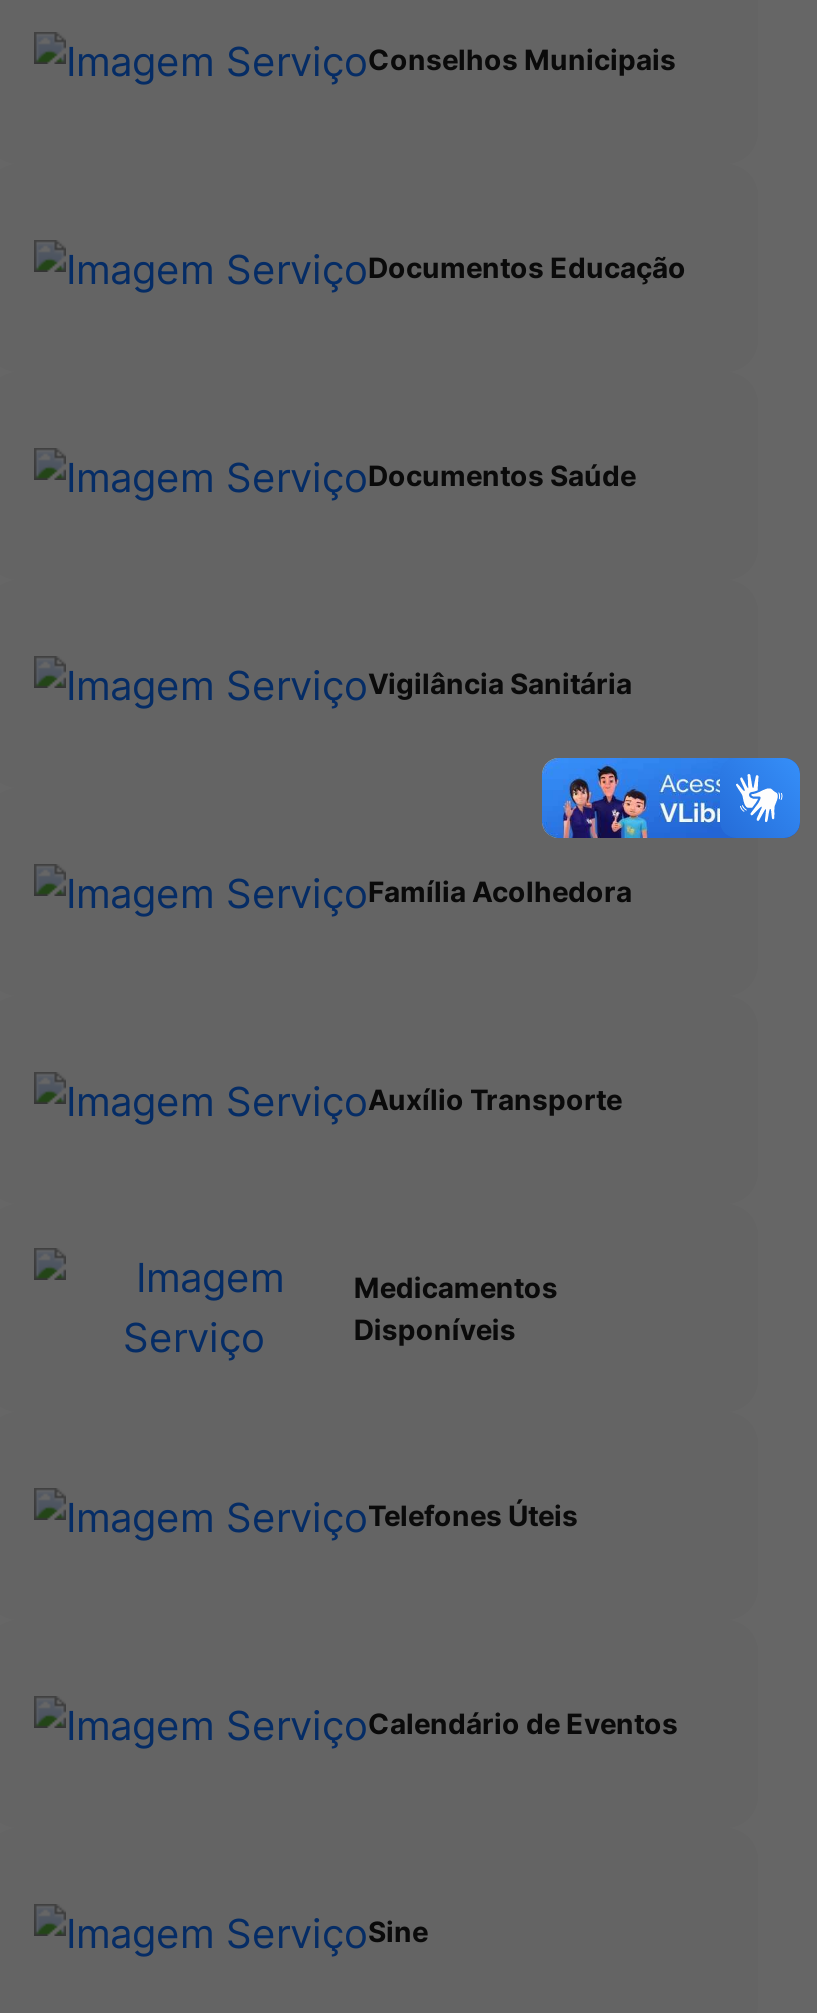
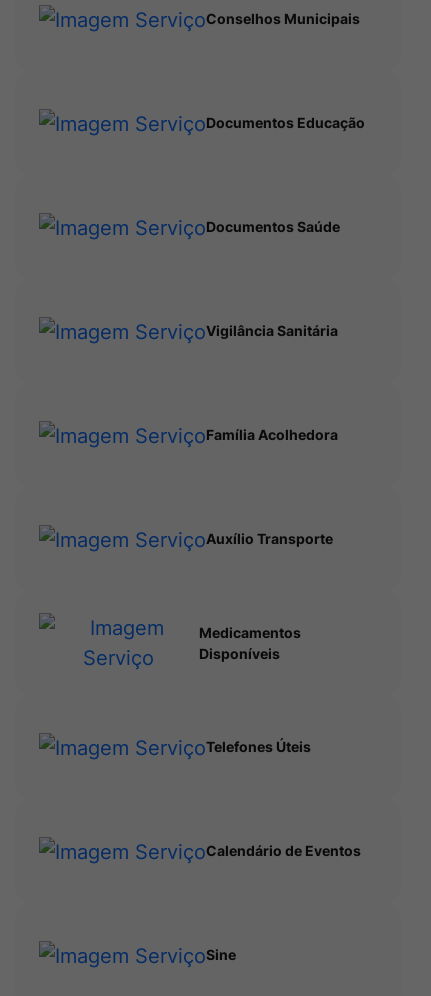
- [image]
